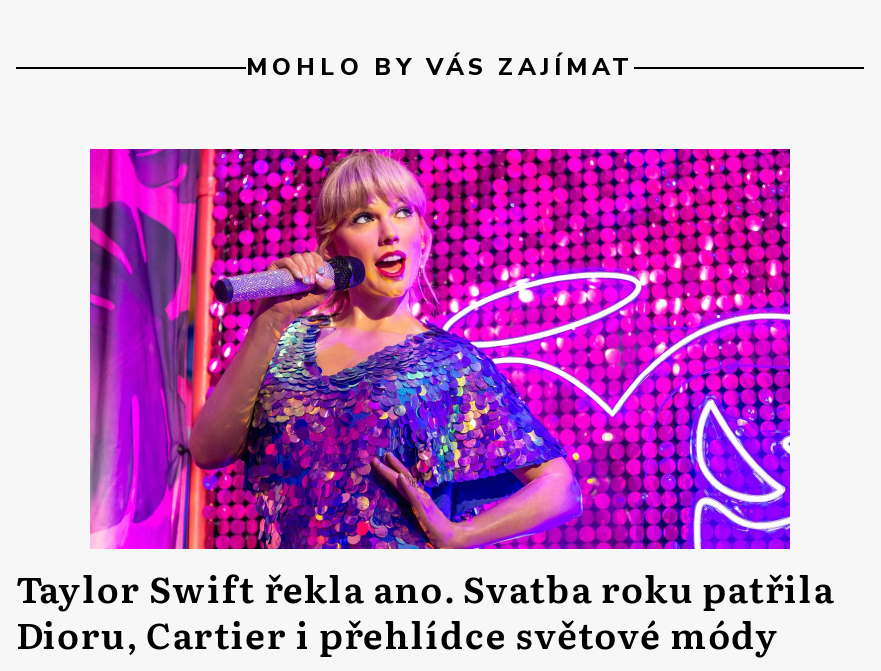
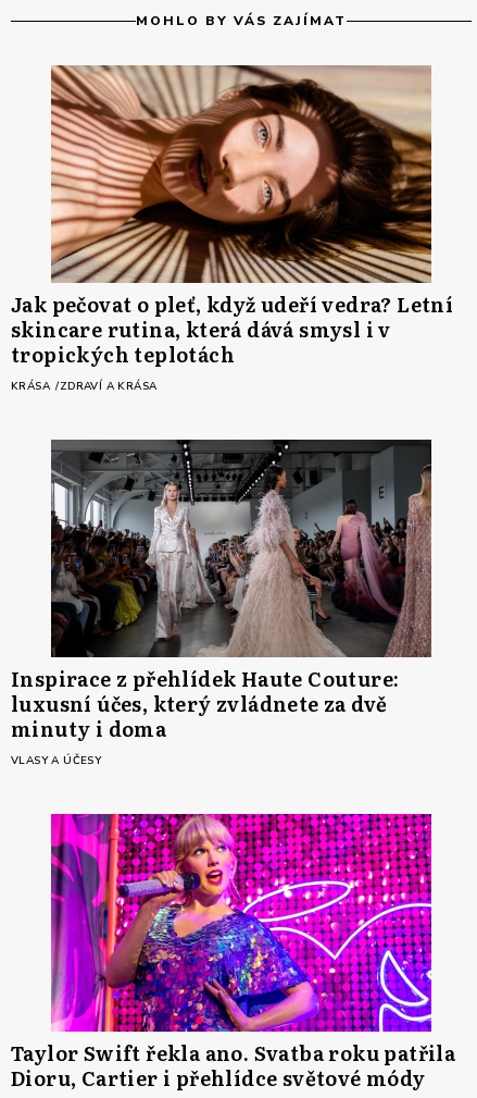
+ [image]
+ Jak pečovat o pleť, když udeří vedra? Letní
+ skincare rutina, která dává smysl i v
+ tropických teplotách
+ KRÁSA ZDRAVÍ A KRÁSA

+ [image]
+ Inspirace z přehlídek Haute Couture:
+ luxusní účes, který zvládnete za dvě
+ minuty i doma
+ VLASY A ÚČESY
